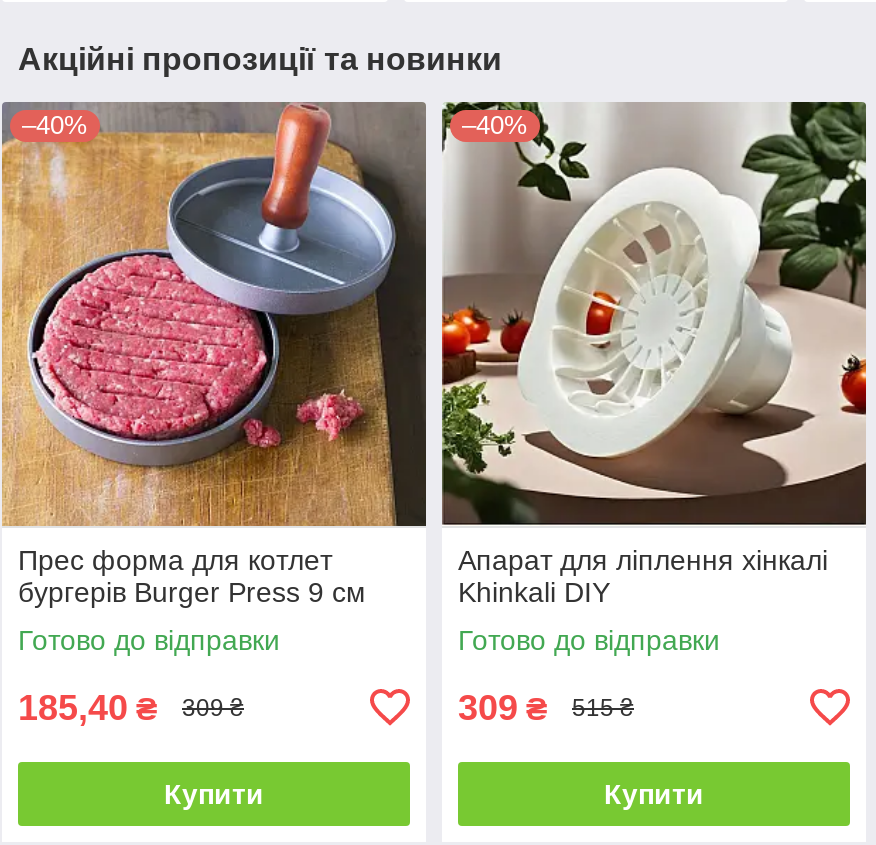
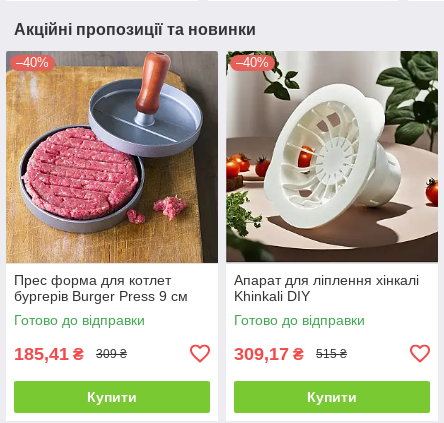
- 185,40 ₴
+ 185,41 ₴

- 309 ₴
+ 309,17 ₴
